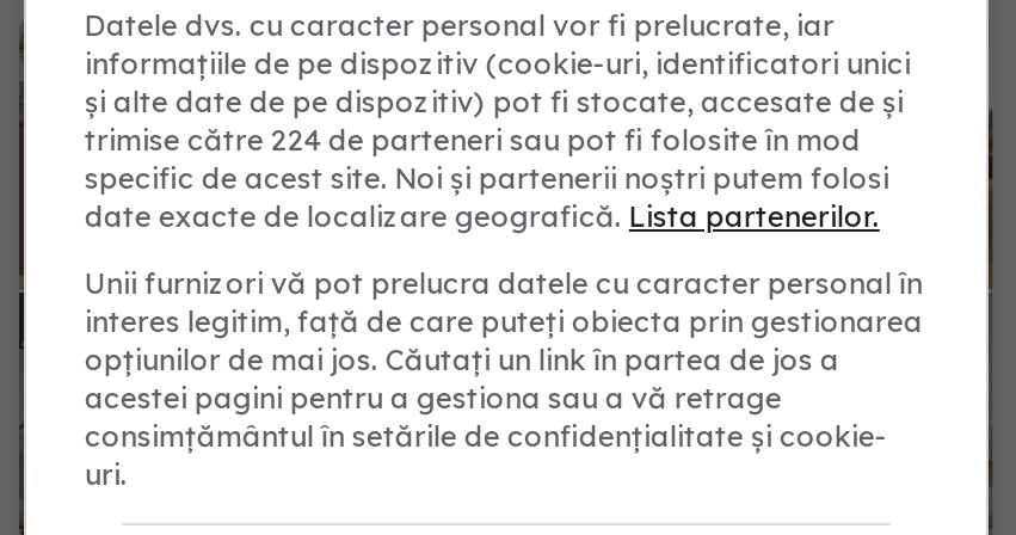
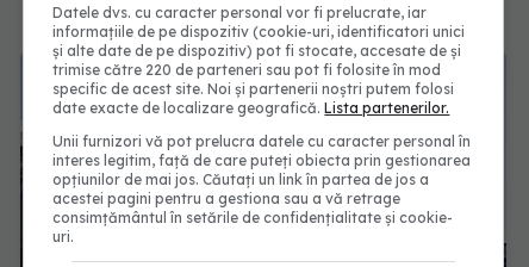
- trimise către 224 de parteneri sau pot fi folosite în mod
+ trimise către 220 de parteneri sau pot fi folosite în mod
